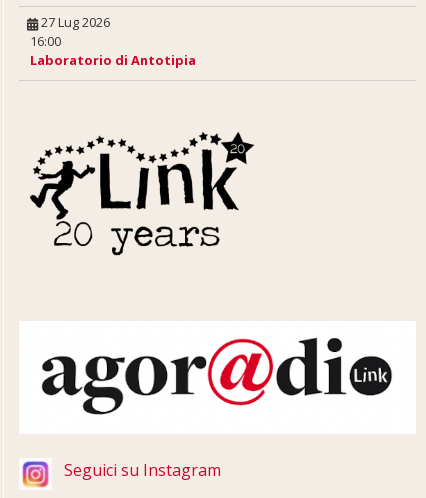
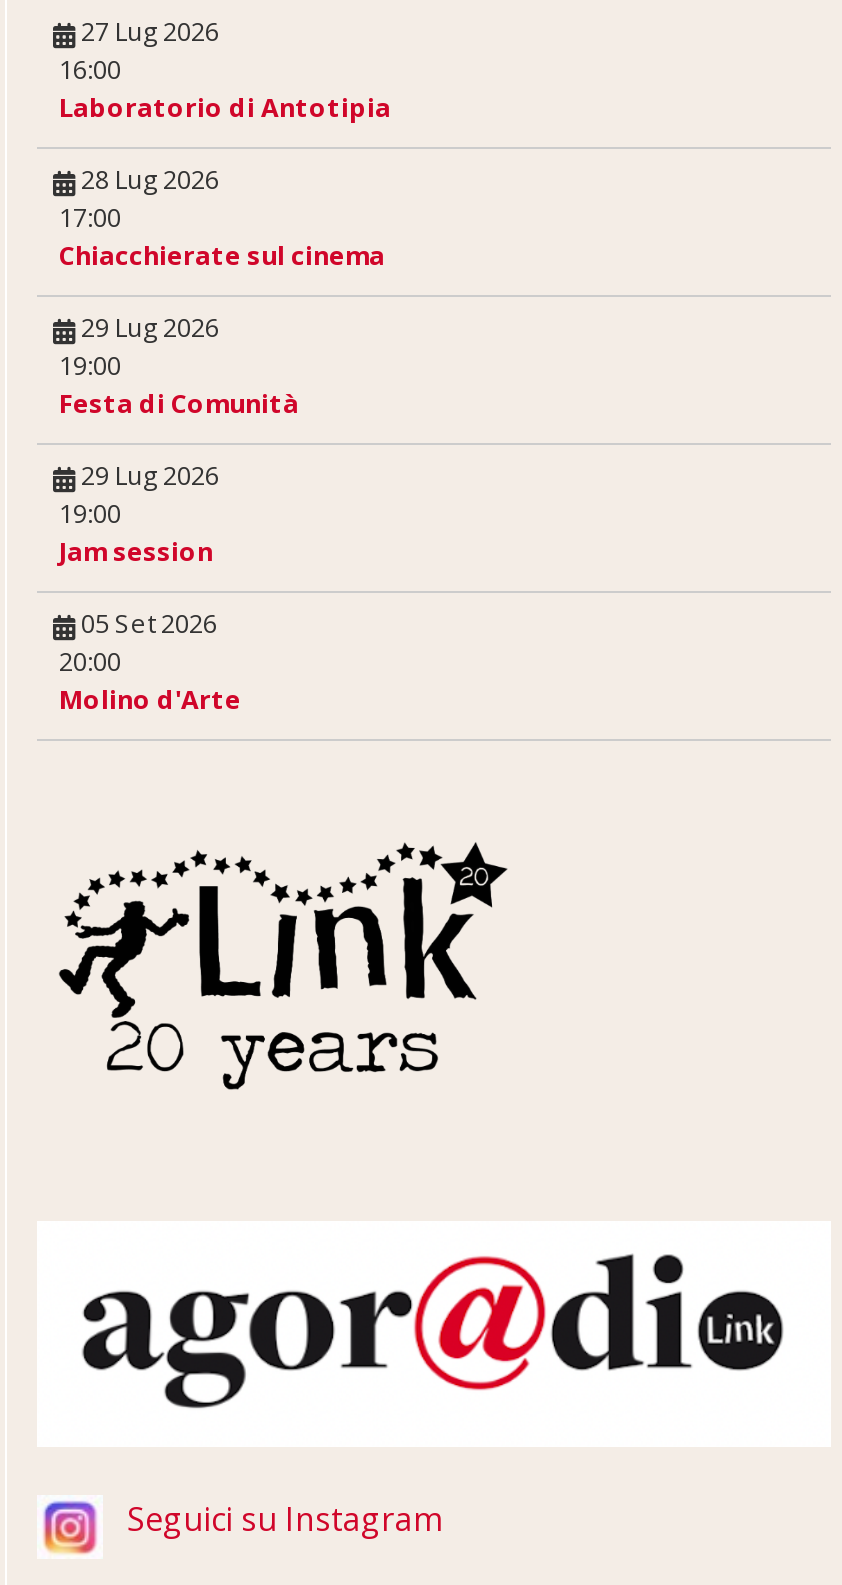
+ 28 Lug 2026
+ 17:00
+ Chiacchierate sul cinema
+ 29 Lug 2026
+ 19:00
+ Festa di Comunità
+ 29 Lug 2026
+ 19:00
+ Jam session
+ 05 Set 2026
+ 20:00
+ Molino d'Arte
